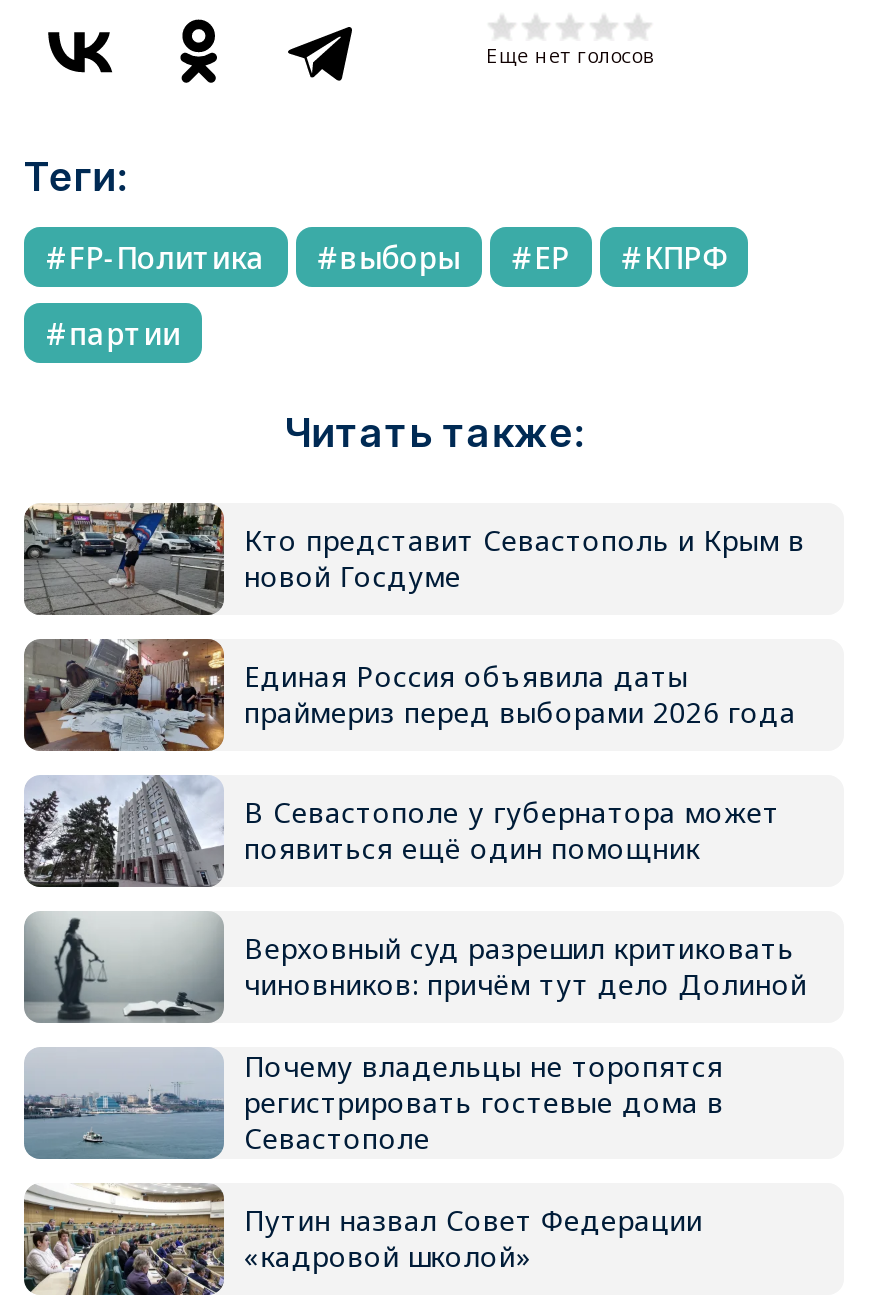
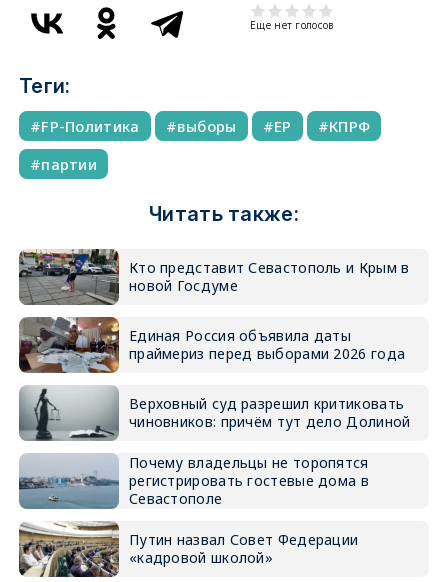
- [image]
- В Севастополе у губернатора может
- появиться ещё один помощник
